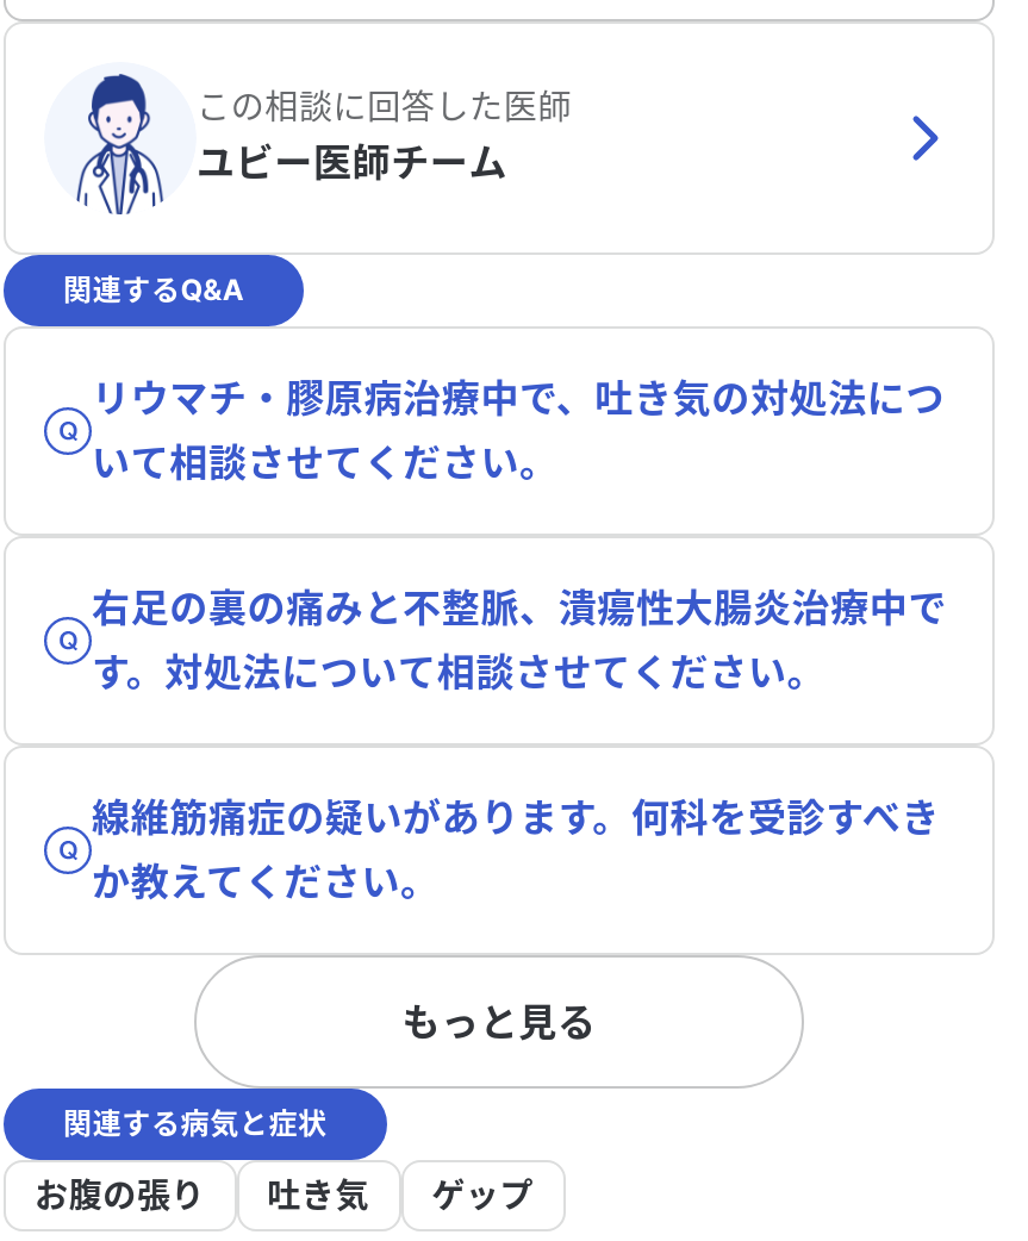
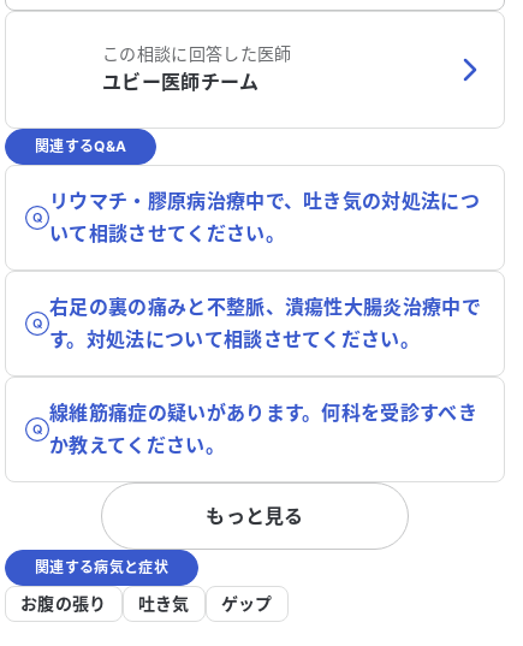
- [image]
